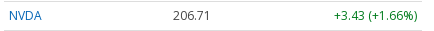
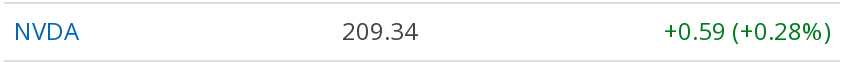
- 206.71
+ 209.34

- +3.43 (+1.66%)
+ +0.59 (+0.28%)
